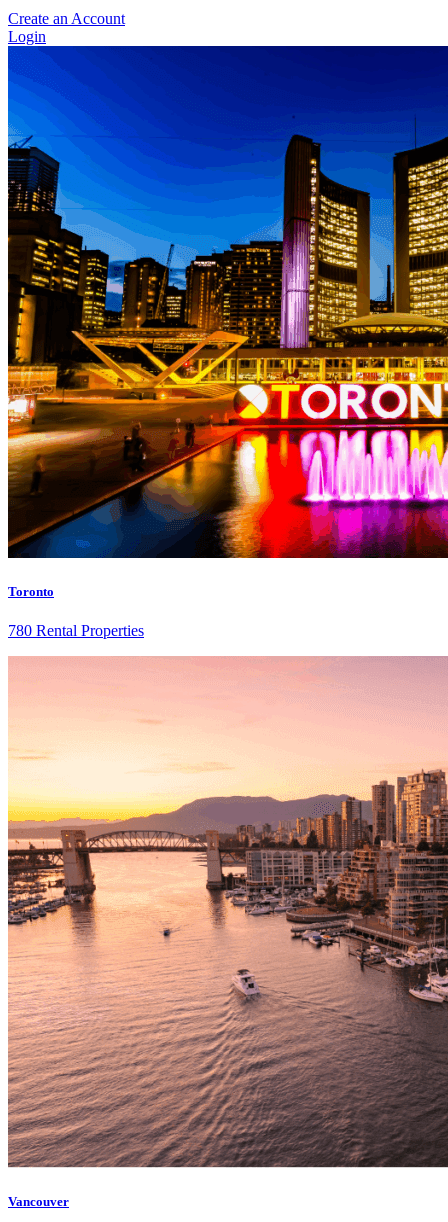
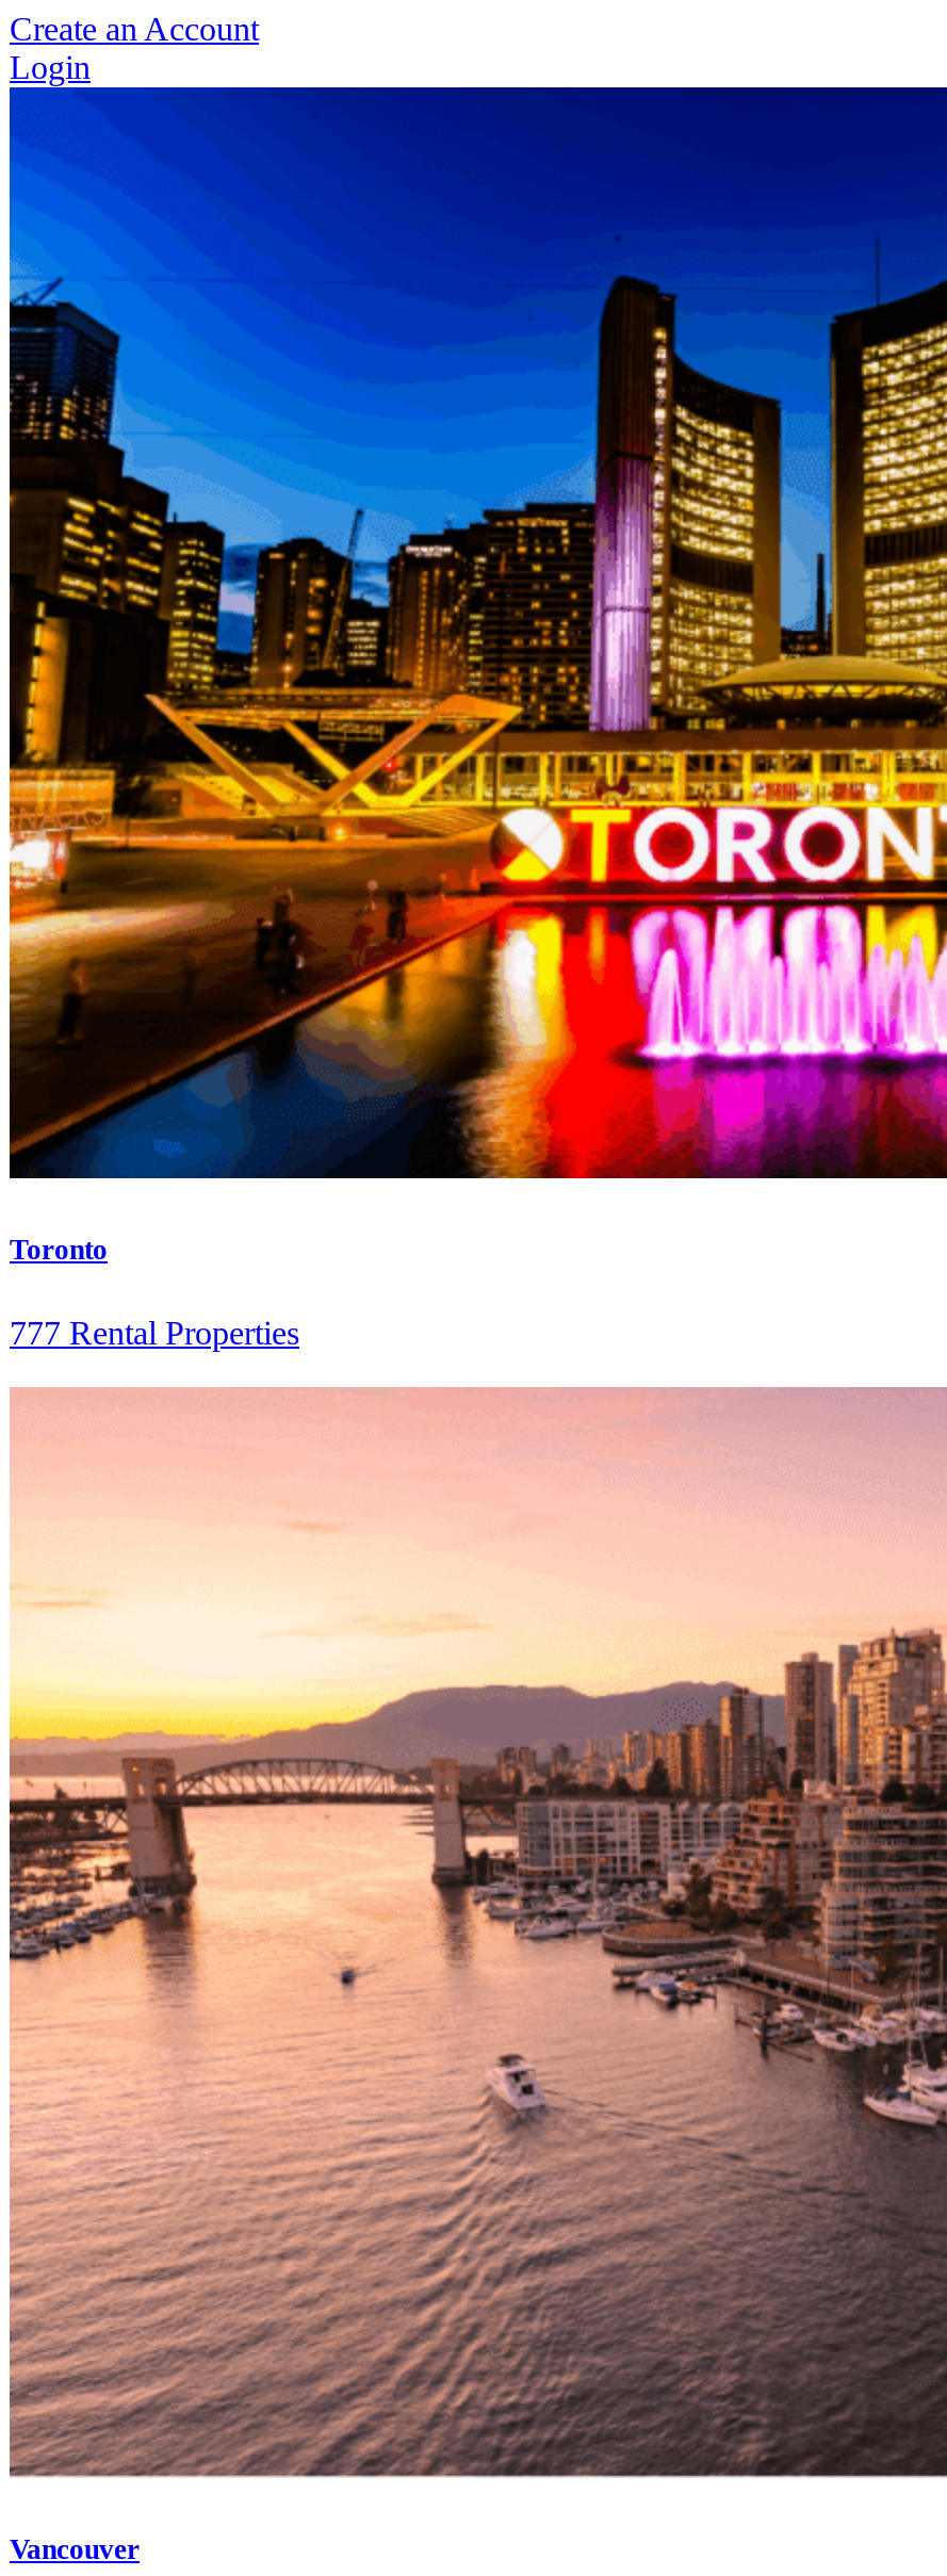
- 780 Rental Properties
+ 777 Rental Properties
